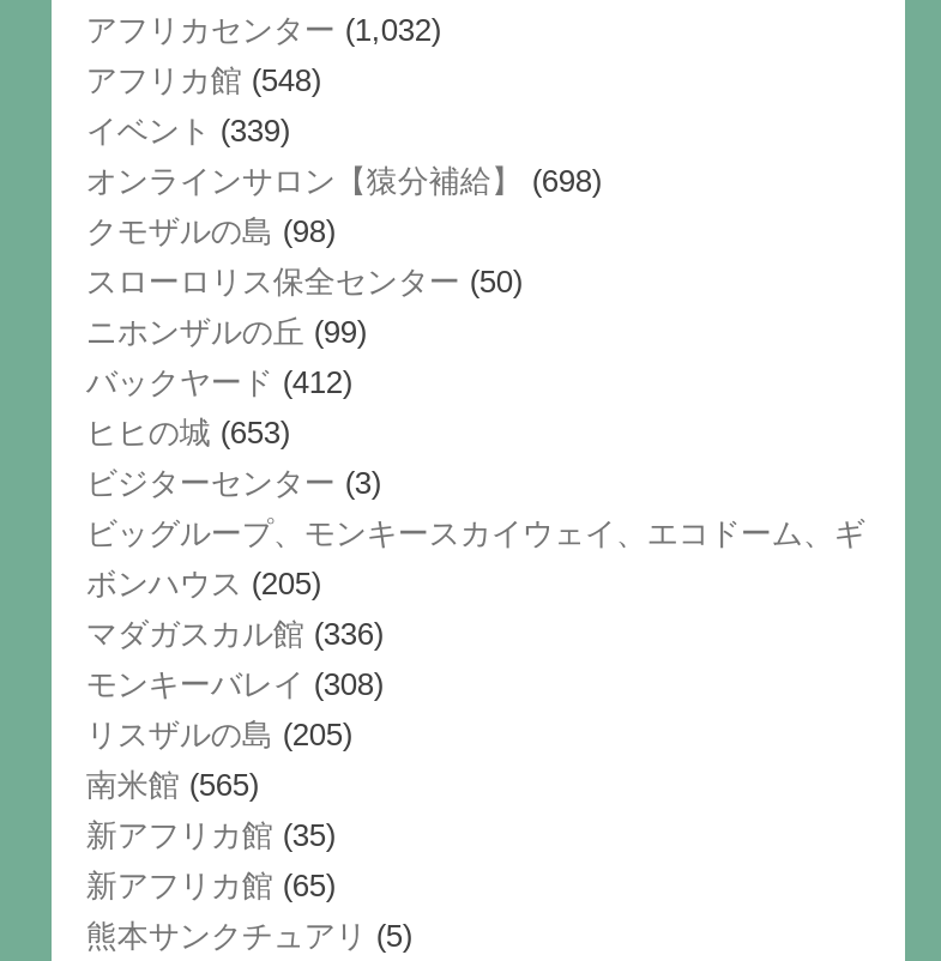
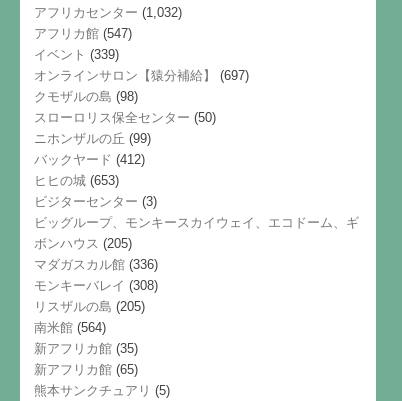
- アフリカ館(548)
+ アフリカ館(547)

- オンラインサロン【猿分補給】(698)
+ オンラインサロン【猿分補給】(697)

- 南米館(565)
+ 南米館(564)
